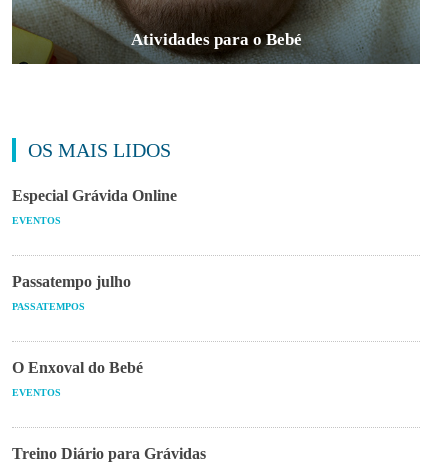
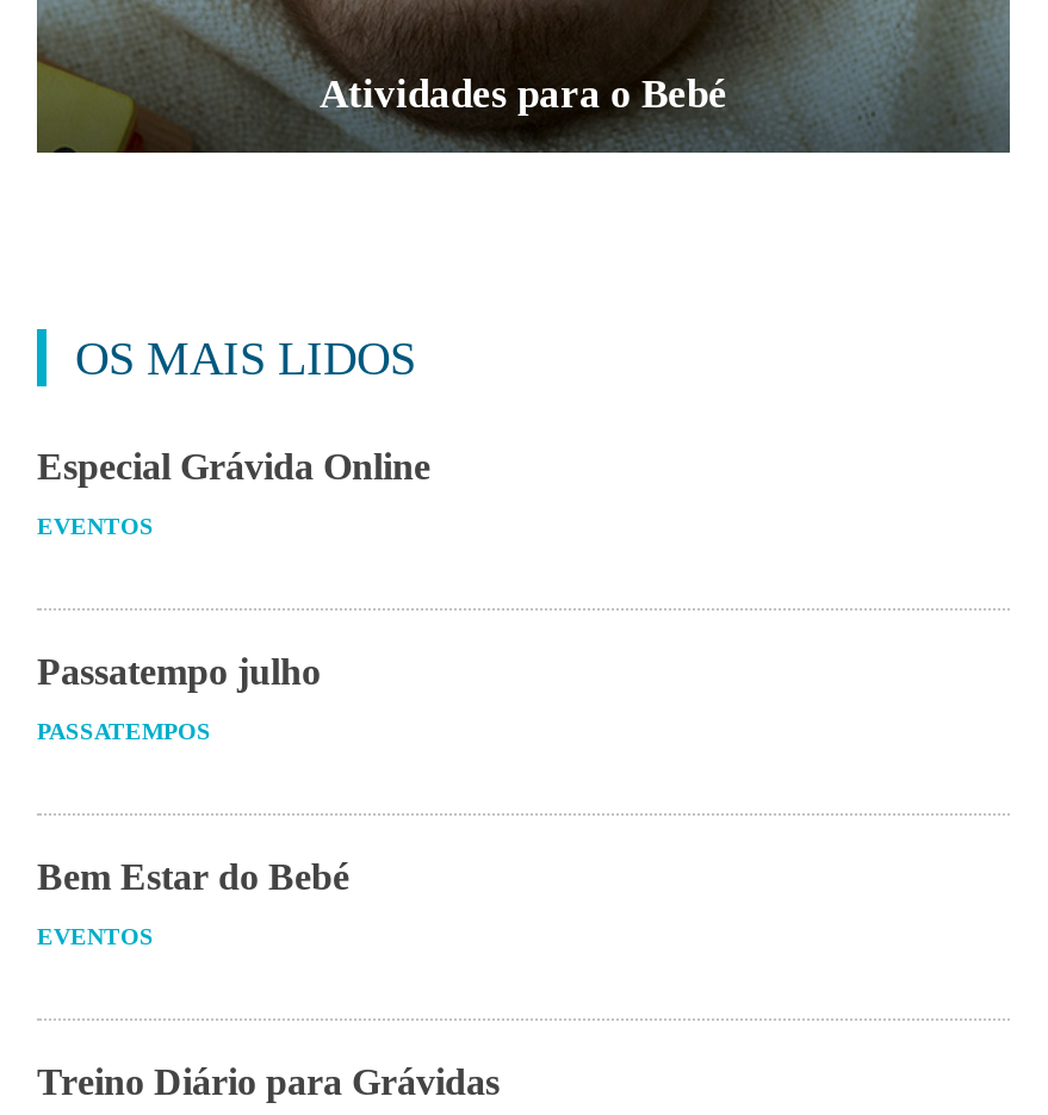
- O Enxoval do Bebé
+ Bem Estar do Bebé
